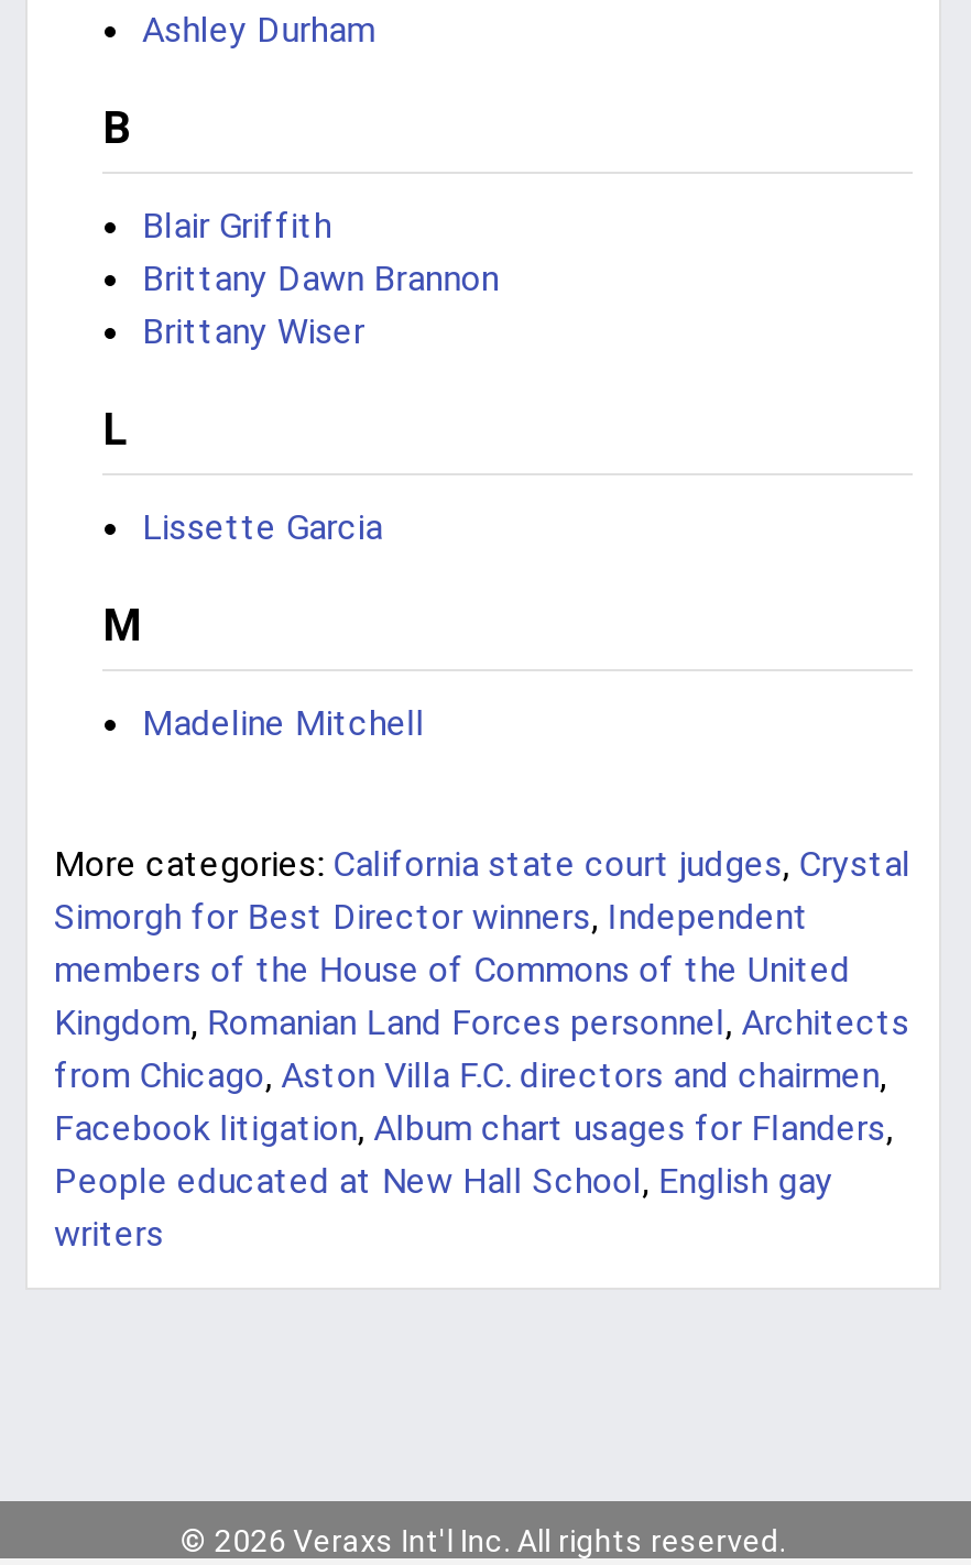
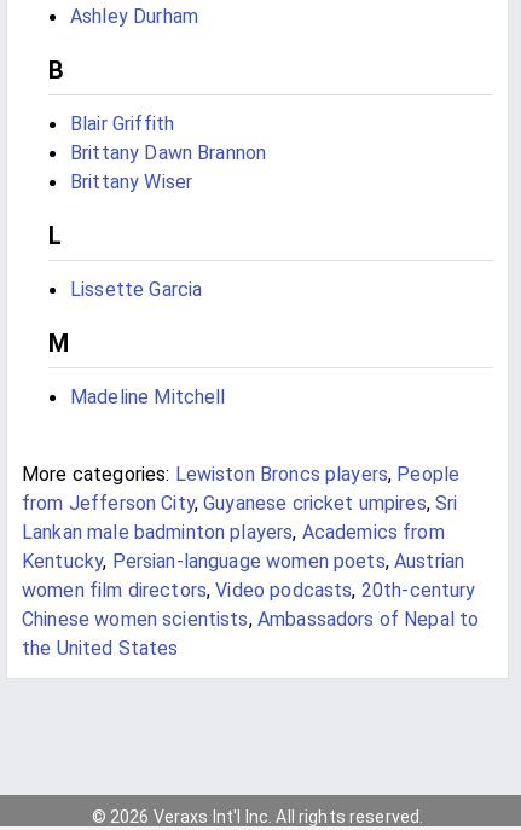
- More categories: California state court judges, Crystal
- Simorgh for Best Director winners, Independent
- members of the House of Commons of the United
- Kingdom, Romanian Land Forces personnel, Architects
- from Chicago, Aston Villa F.C. directors and chairmen,
- Facebook litigation, Album chart usages for Flanders,
- People educated at New Hall School, English gay
- writers
+ More categories: Lewiston Broncs players, People
+ from Jefferson City, Guyanese cricket umpires, Sri
+ Lankan male badminton players, Academics from
+ Kentucky, Persian-language women poets, Austrian
+ women film directors, Video podcasts, 20th-century
+ Chinese women scientists, Ambassadors of Nepal to
+ the United States
